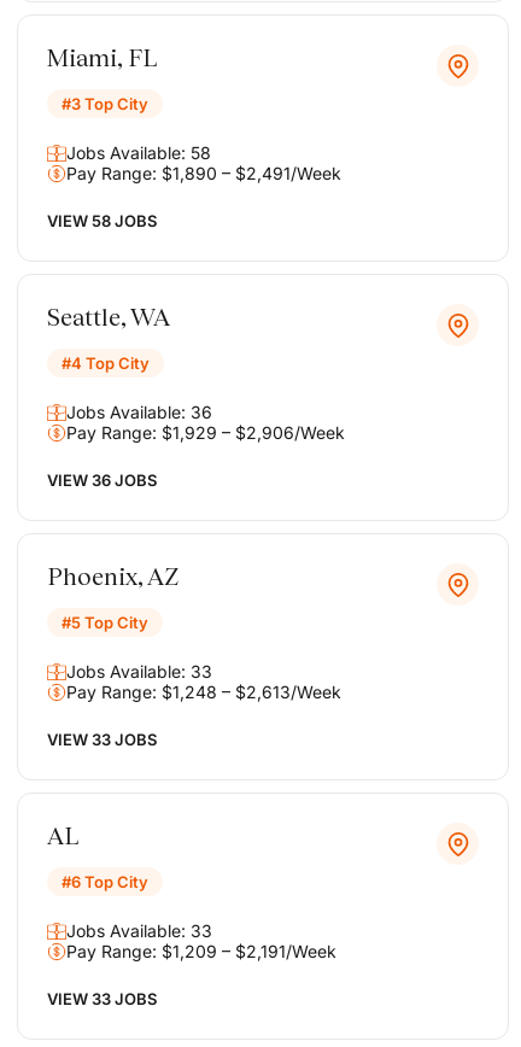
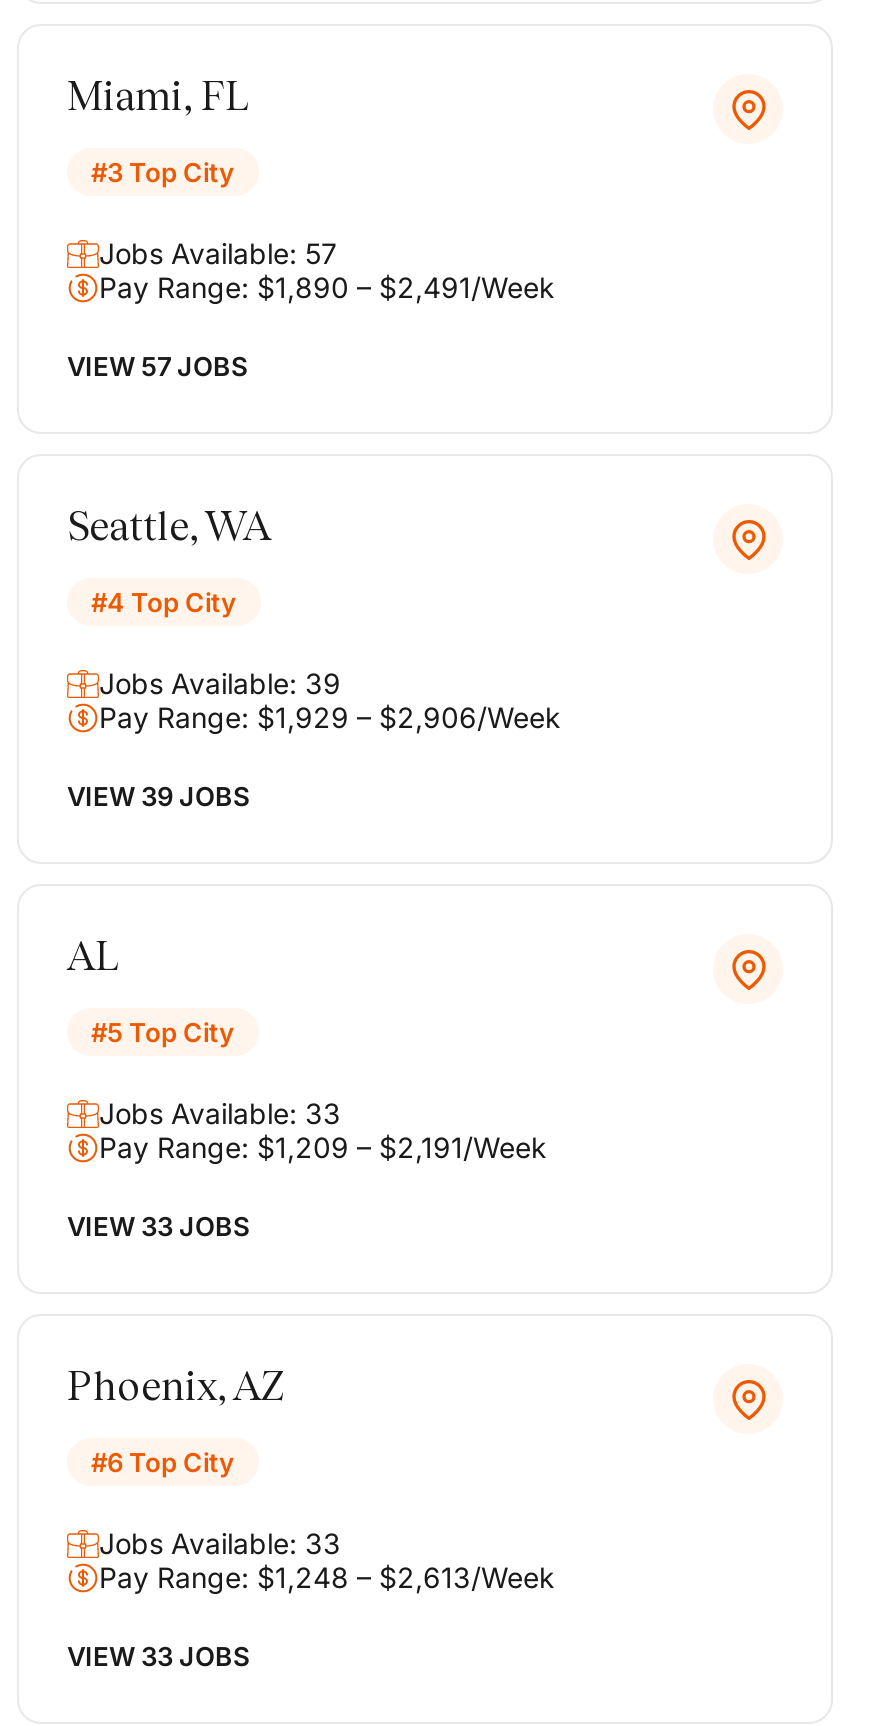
- Jobs Available: 58
+ Jobs Available: 57

- VIEW 58 JOBS
+ VIEW 57 JOBS

- Jobs Available: 36
+ Jobs Available: 39

- VIEW 36 JOBS
+ VIEW 39 JOBS

moved down: Phoenix, AZ

moved down: Pay Range: $1,248 – $2,613/Week

moved up: AL

moved up: Pay Range: $1,209 – $2,191/Week
